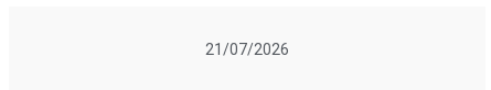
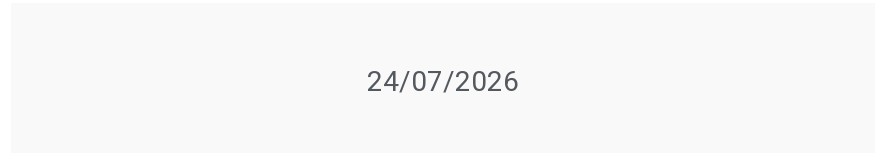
- 21/07/2026
+ 24/07/2026
